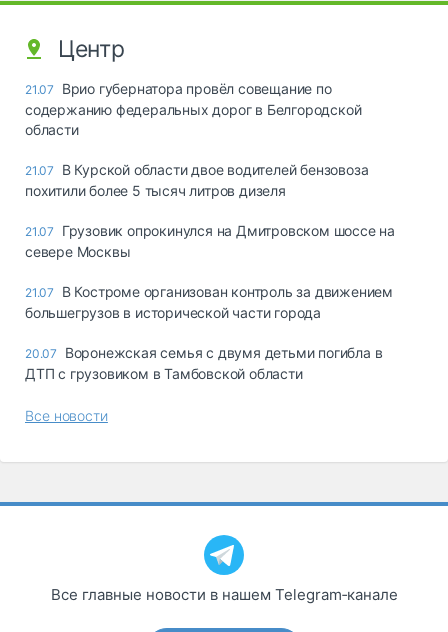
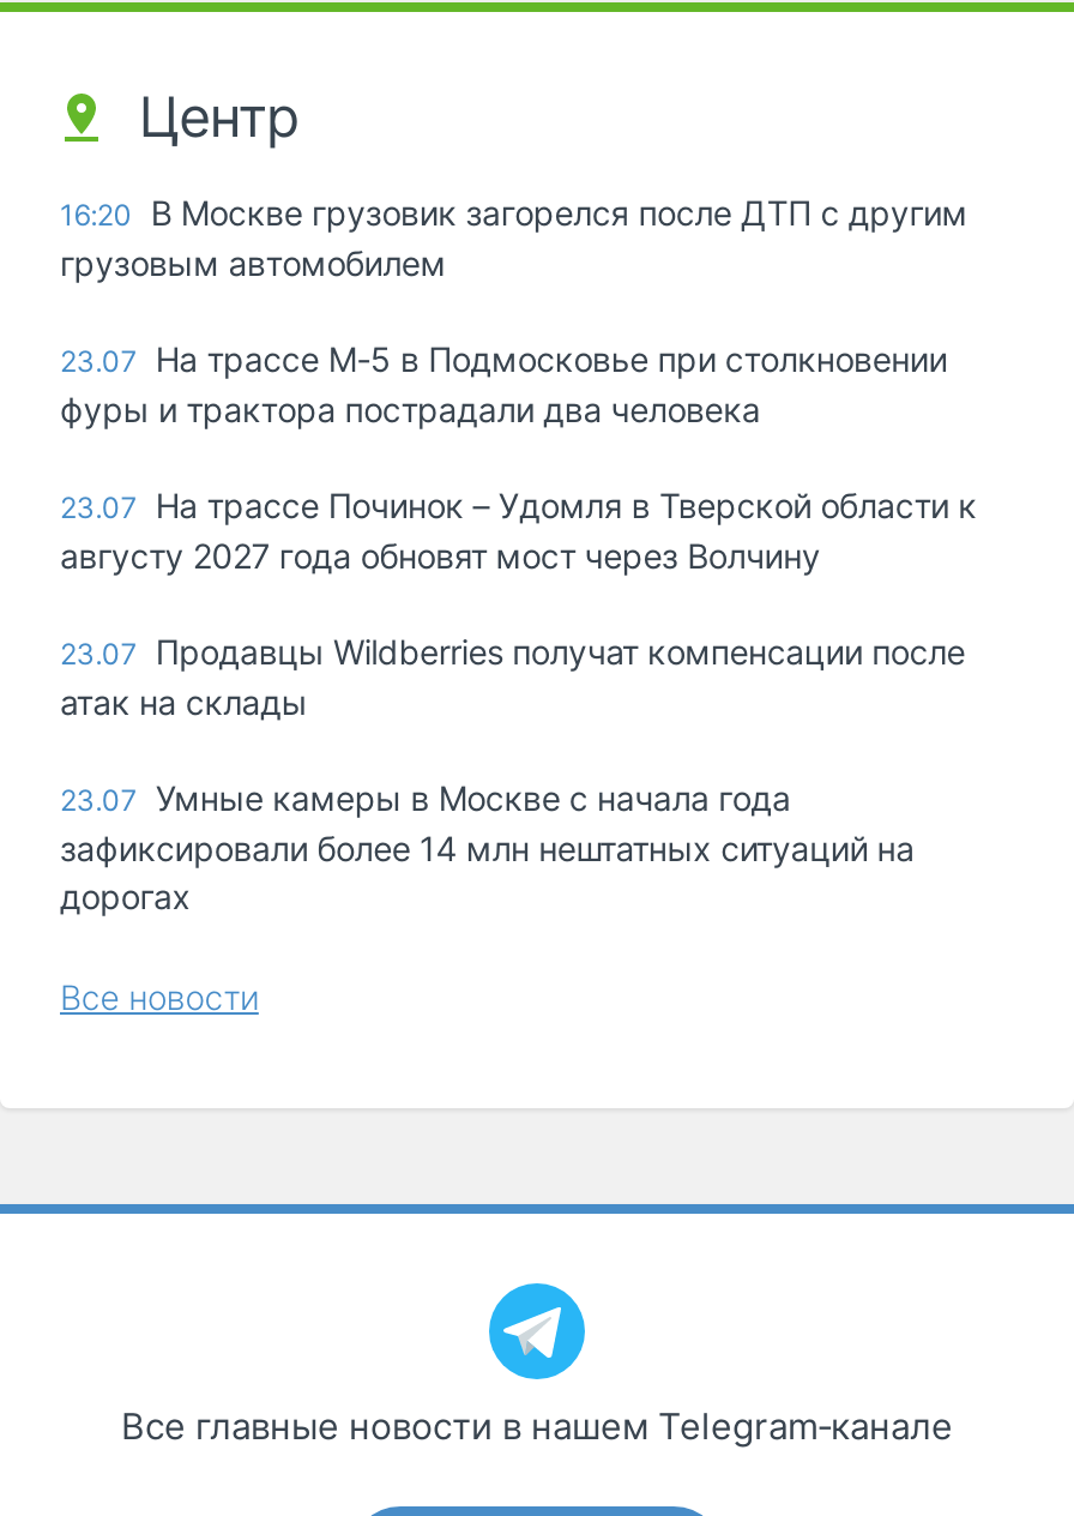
- 21.07 Врио губернатора провёл совещание по
- содержанию федеральных дорог в Белгородской
- области
+ 16:20 В Москве грузовик загорелся после ДТП с другим
+ грузовым автомобилем

- 21.07 В Курской области двое водителей бензовоза
- похитили более 5 тысяч литров дизеля
+ 23.07 На трассе М-5 в Подмосковье при столкновении
+ фуры и трактора пострадали два человека

- 21.07 Грузовик опрокинулся на Дмитровском шоссе на
- севере Москвы
+ 23.07 На трассе Починок – Удомля в Тверской области к
+ августу 2027 года обновят мост через Волчину

- 21.07 В Костроме организован контроль за движением
- большегрузов в исторической части города
+ 23.07 Продавцы Wildberries получат компенсации после
+ атак на склады

- 20.07 Воронежская семья с двумя детьми погибла в
- ДТП с грузовиком в Тамбовской области
+ 23.07 Умные камеры в Москве с начала года
+ зафиксировали более 14 млн нештатных ситуаций на
+ дорогах
